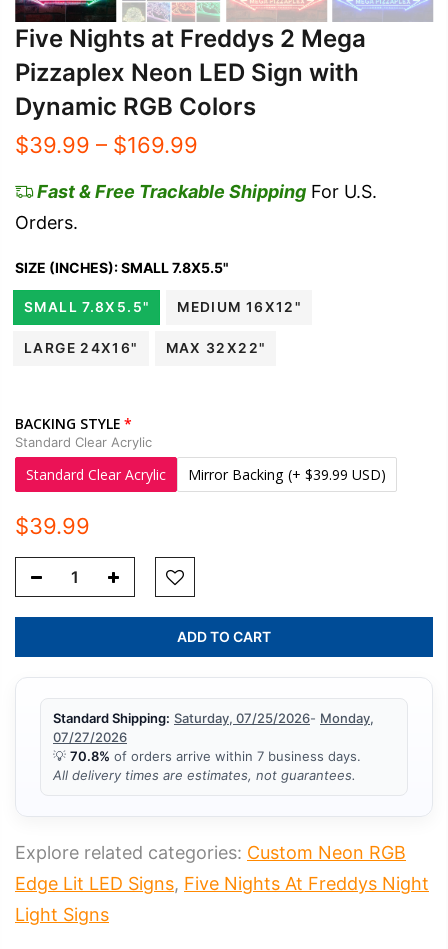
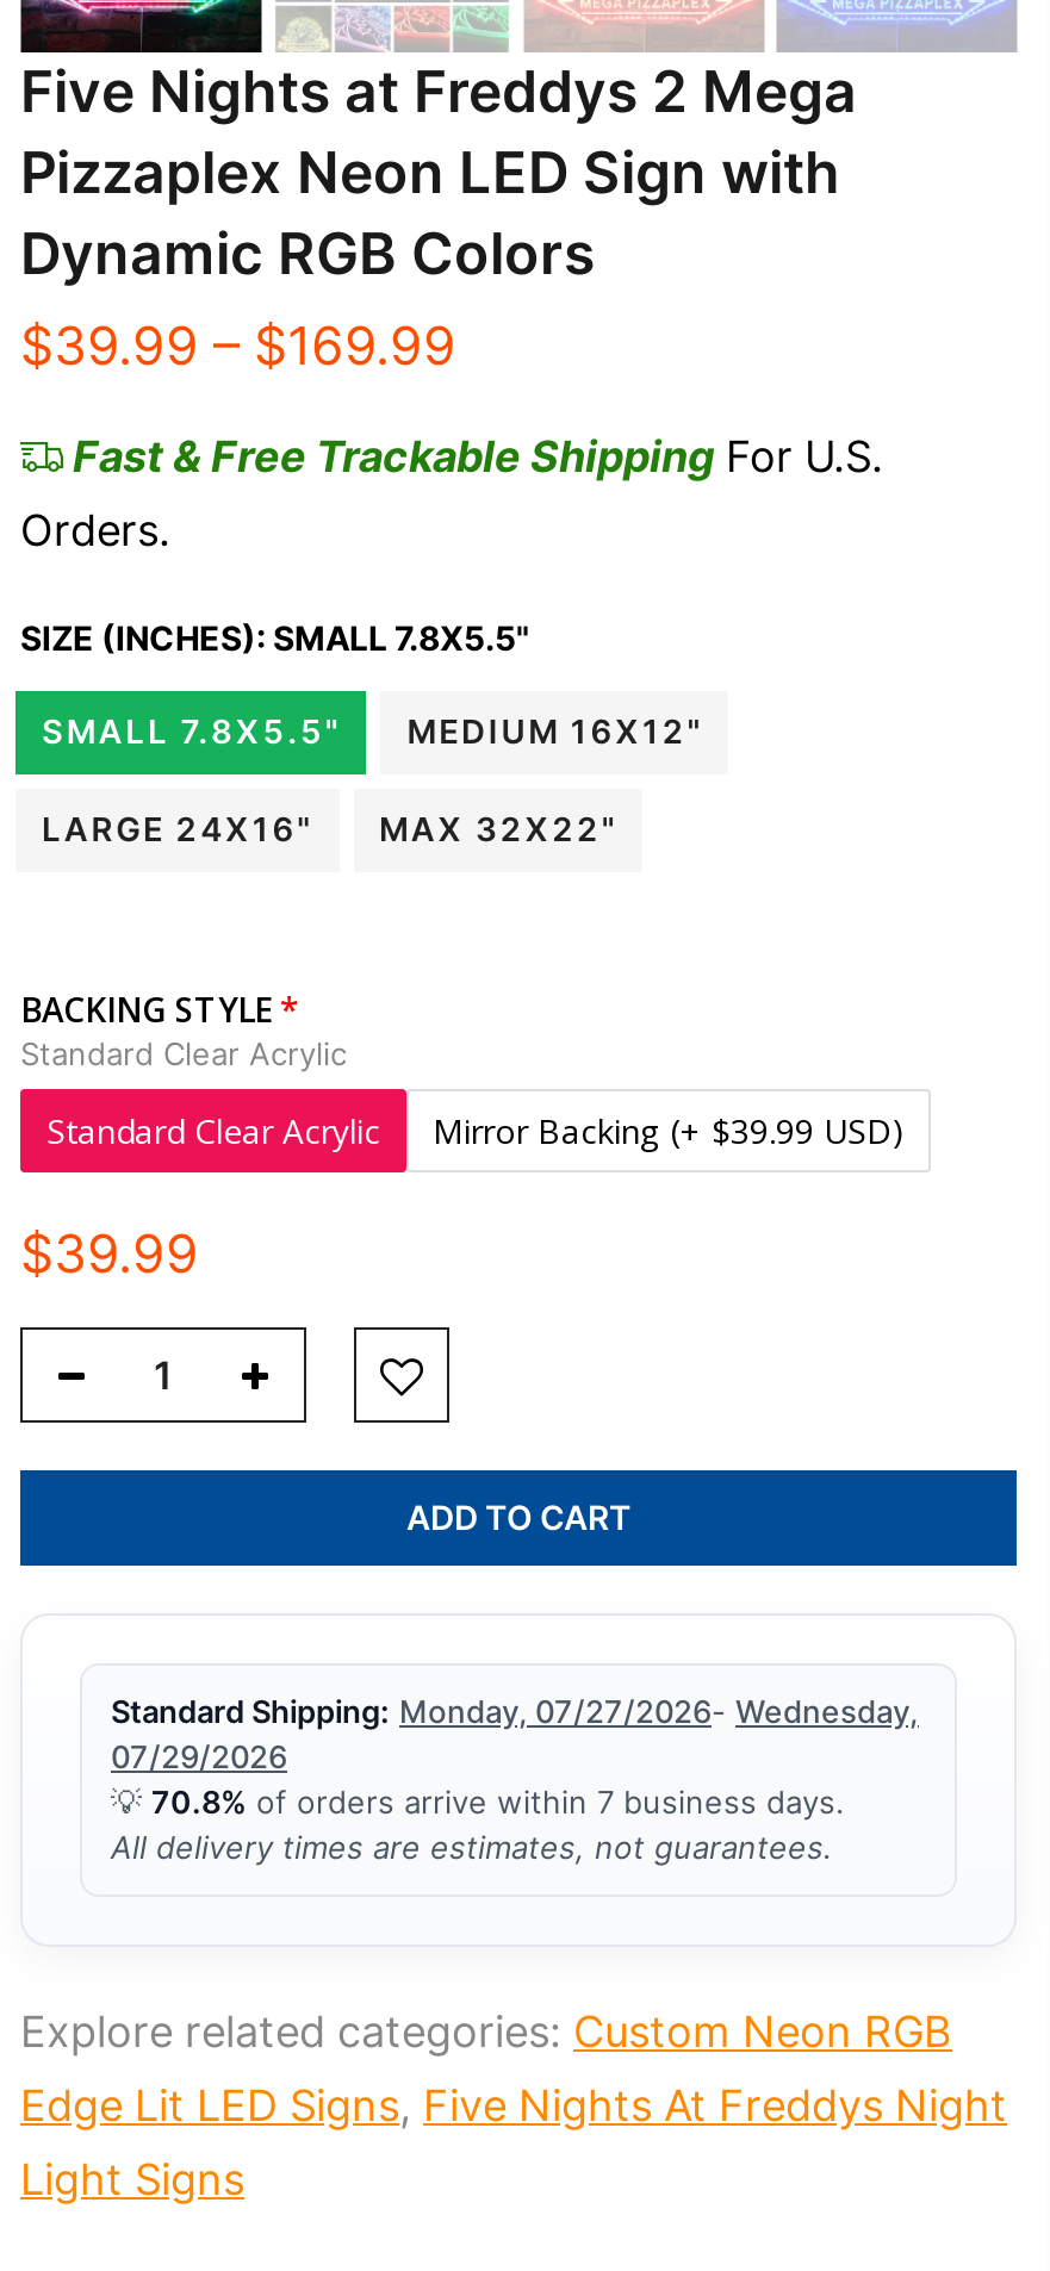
- Standard Shipping: Saturday, 07/25/2026- Monday,
+ Standard Shipping: Monday, 07/27/2026- Wednesday,

- 07/27/2026
+ 07/29/2026
